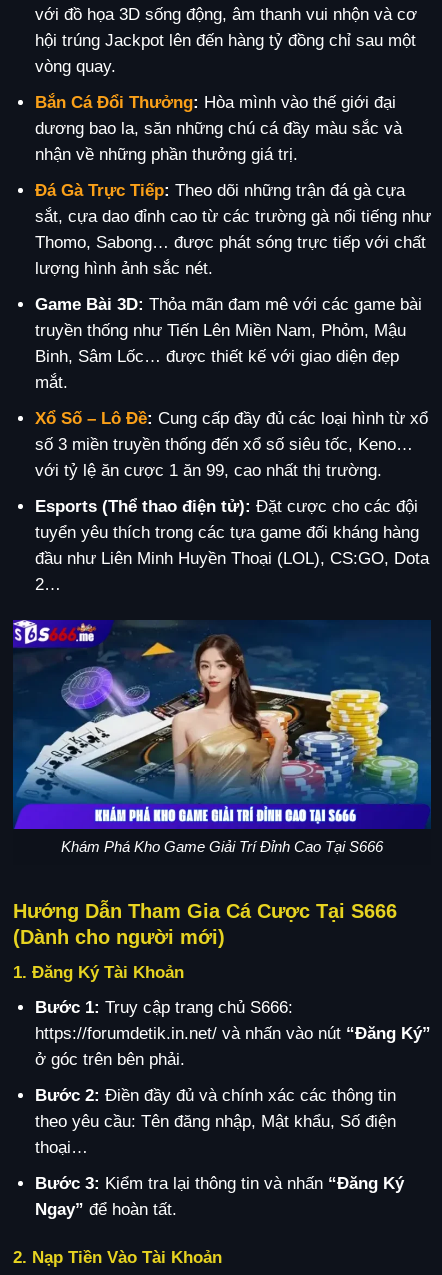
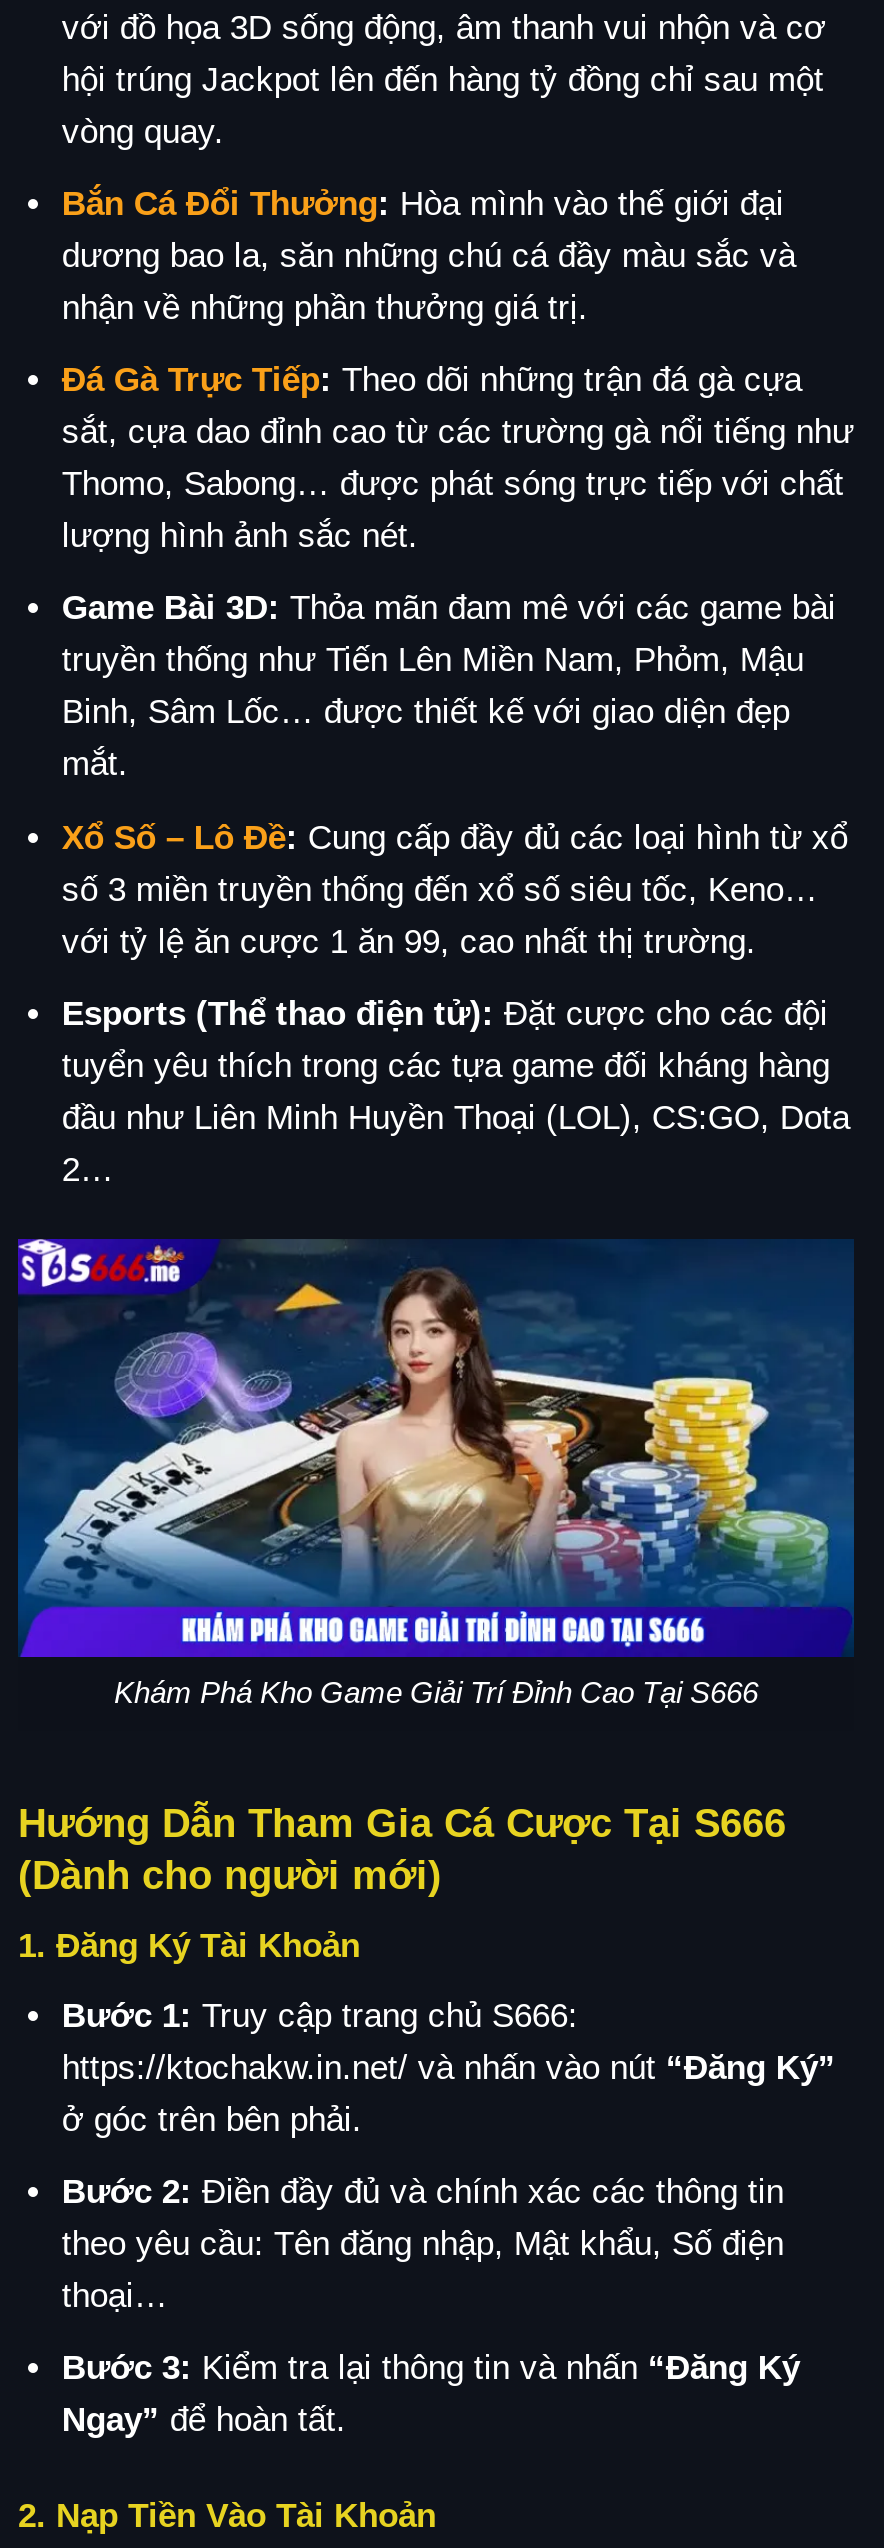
- https://forumdetik.in.net/ và nhấn vào nút “Đăng Ký”
+ https://ktochakw.in.net/ và nhấn vào nút “Đăng Ký”
